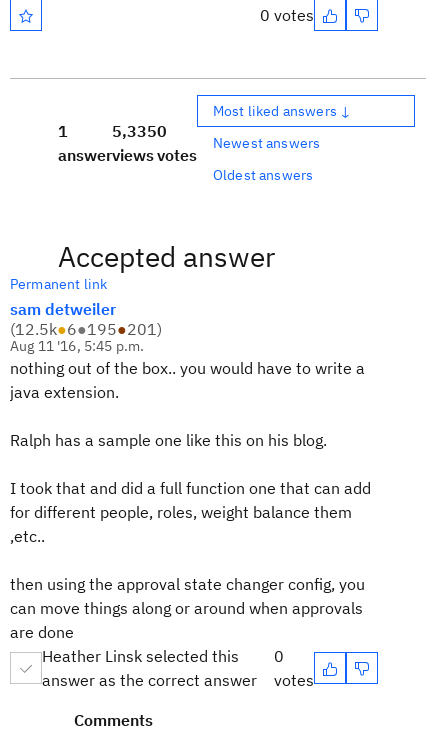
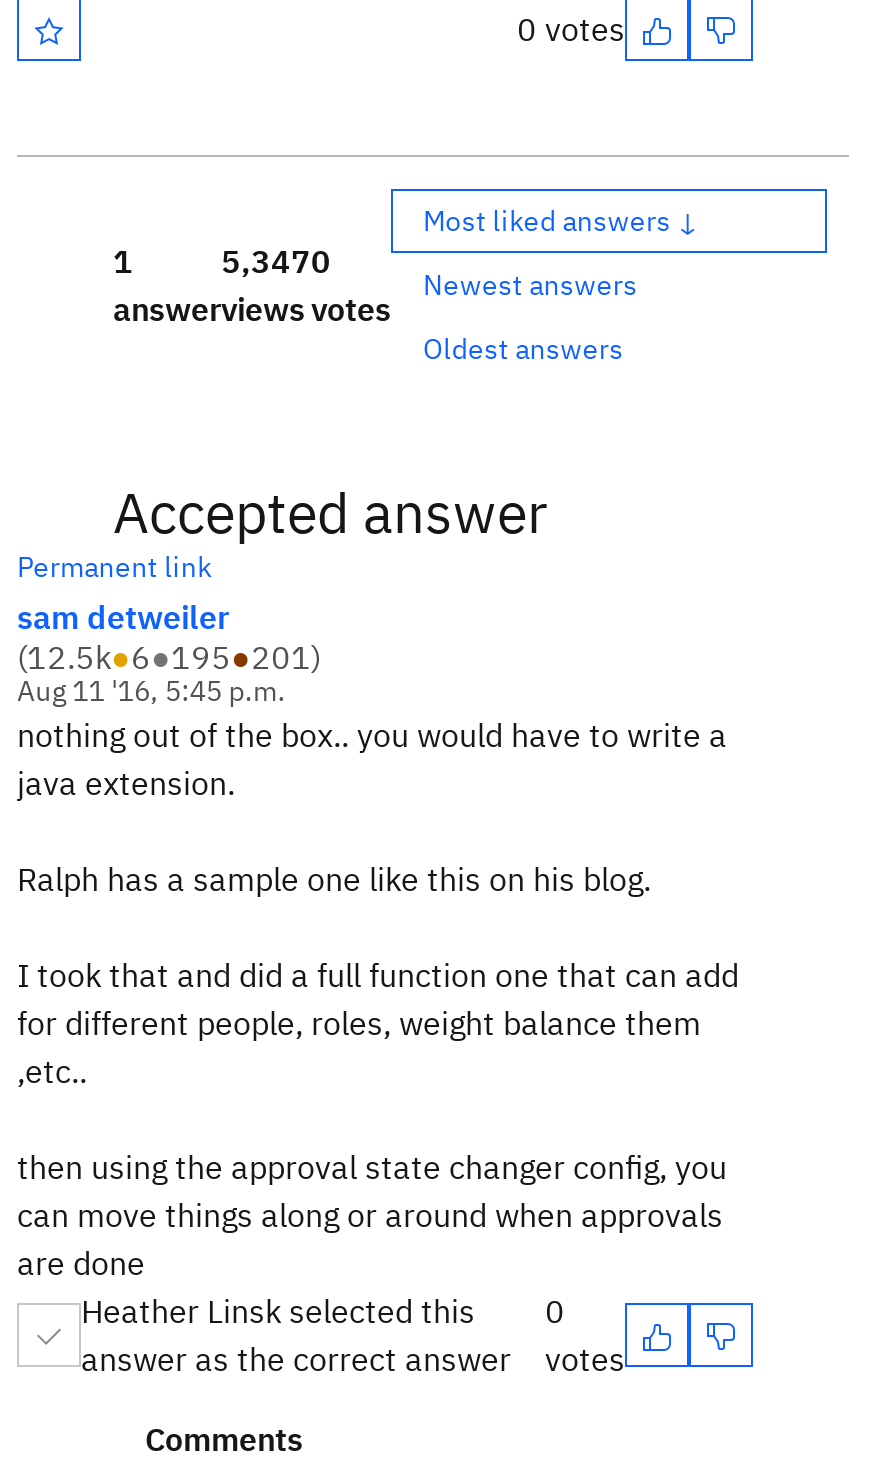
- 5,335 0
+ 5,347 0
